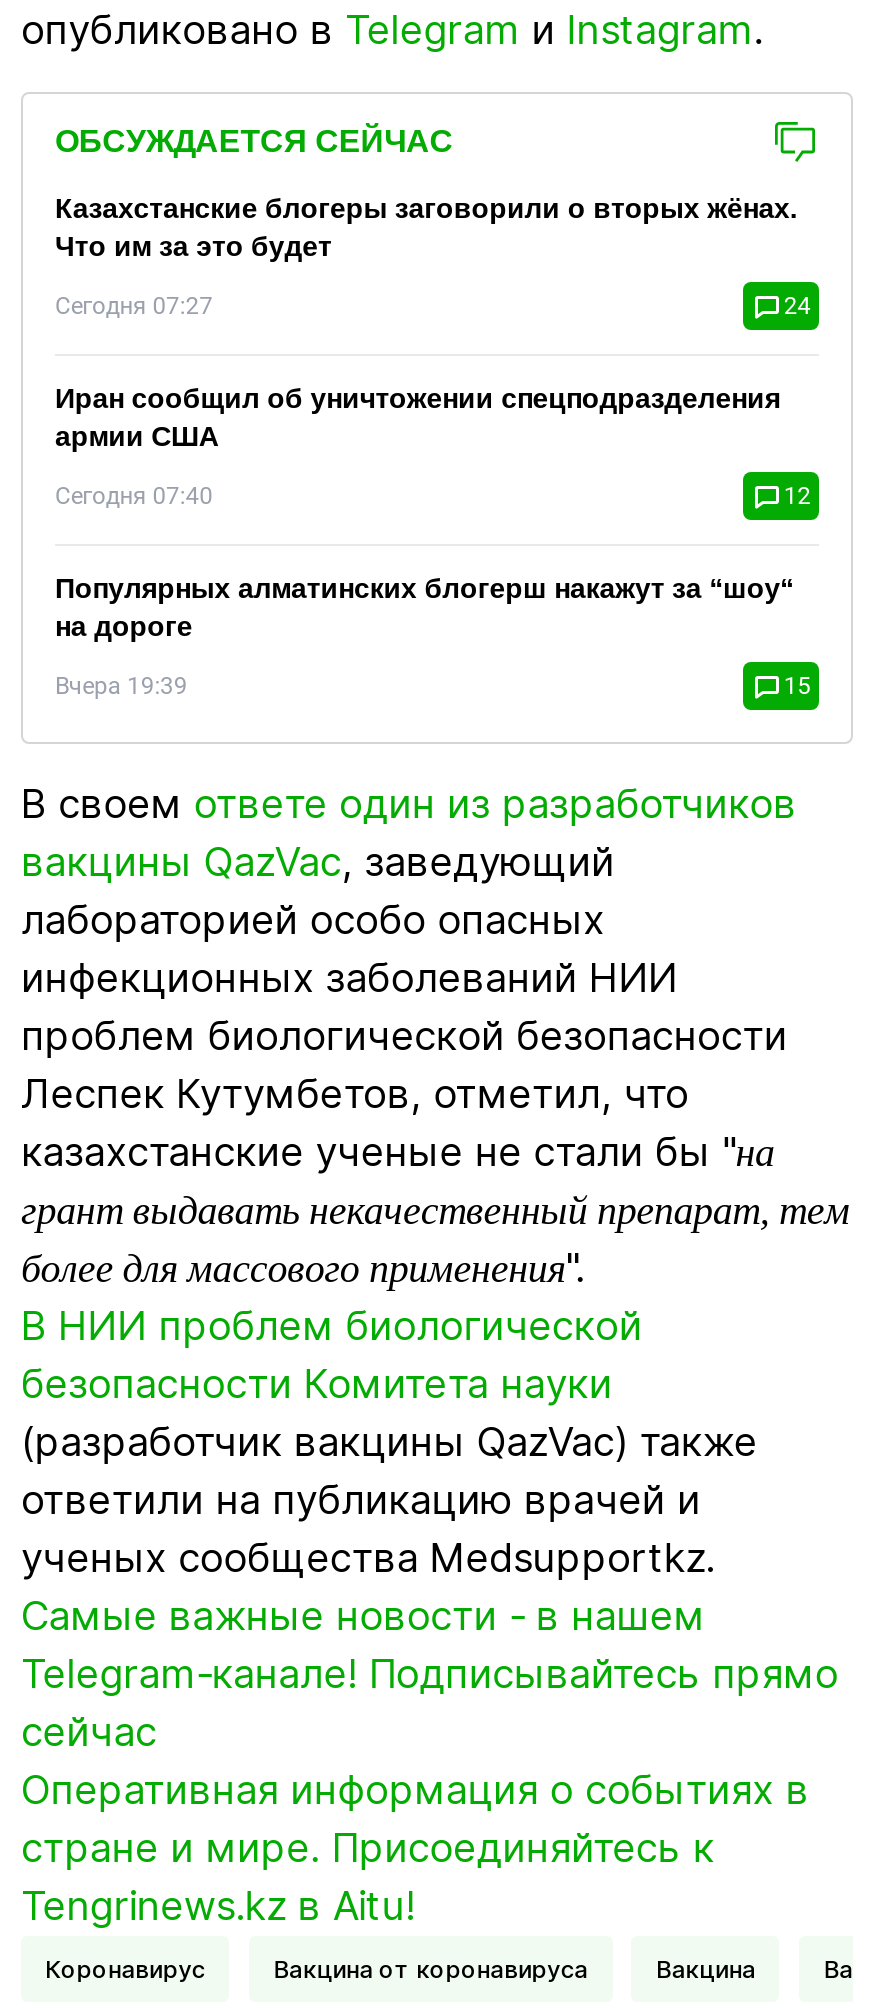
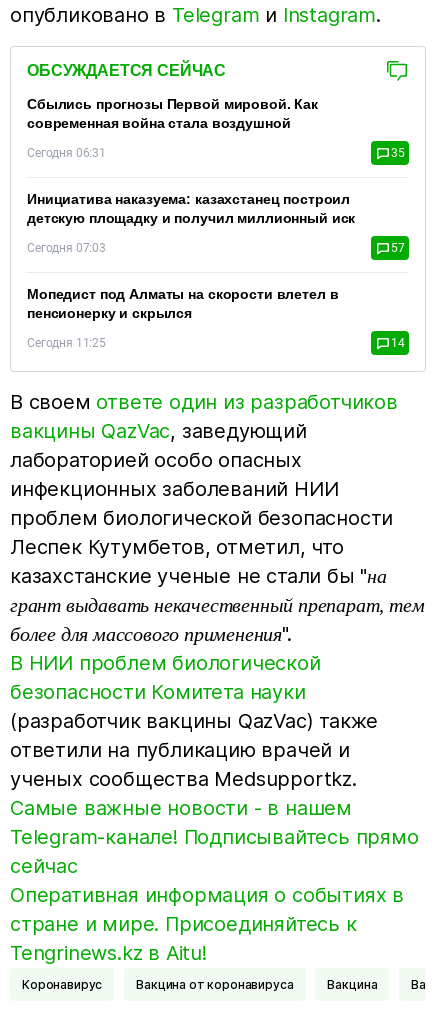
- Казахстанские блогеры заговорили о вторых жёнах.
- Что им за это будет
+ Сбылись прогнозы Первой мировой. Как
+ современная война стала воздушной

- Сегодня 07:27
- 24
+ Сегодня 06:31
+ 35

- Иран сообщил об уничтожении спецподразделения
- армии США
+ Инициатива наказуема: казахстанец построил
+ детскую площадку и получил миллионный иск

- Сегодня 07:40
- 12
+ Сегодня 07:03
+ 57

- Популярных алматинских блогерш накажут за “шоу“
- на дороге
+ Мопедист под Алматы на скорости влетел в
+ пенсионерку и скрылся

- Вчера 19:39
- 15
+ Сегодня 11:25
+ 14
